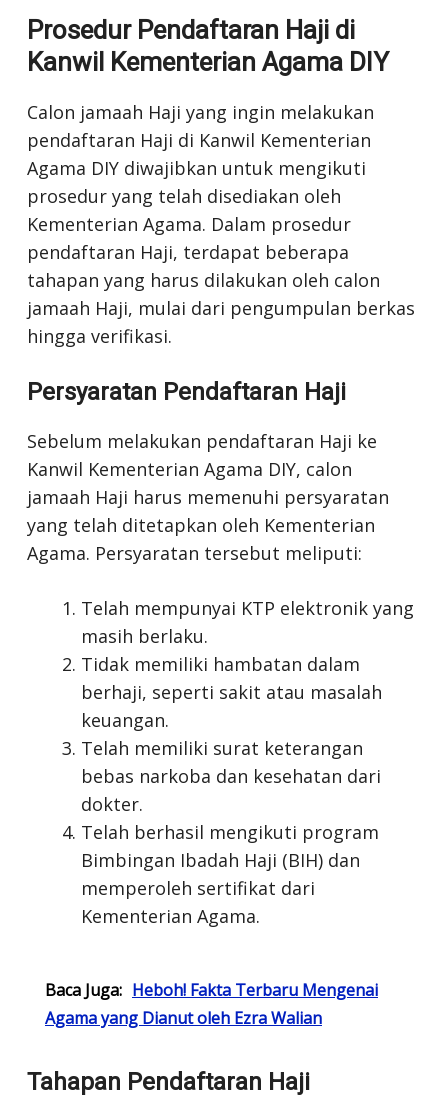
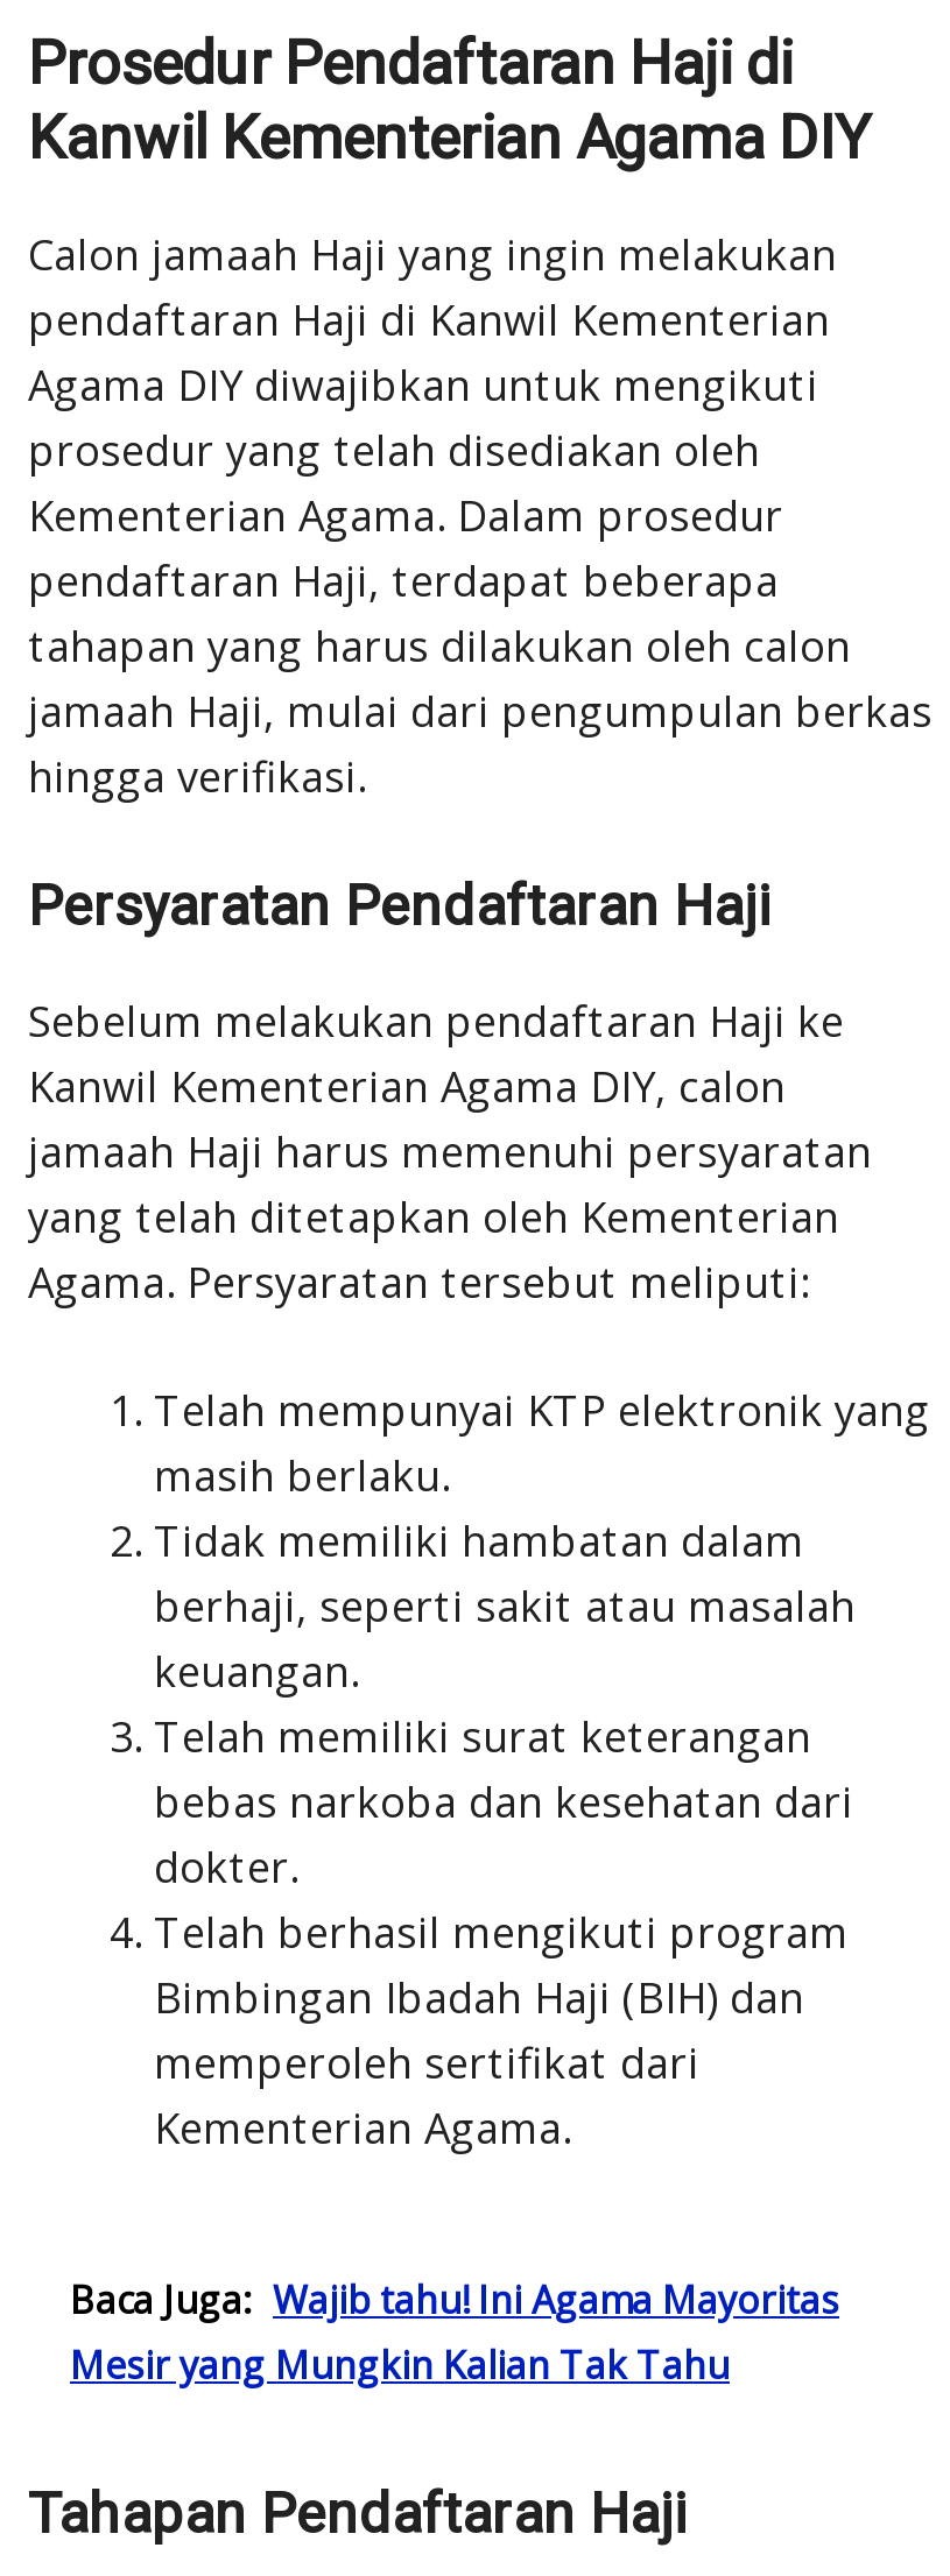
- Baca Juga: Heboh! Fakta Terbaru Mengenai
- Agama yang Dianut oleh Ezra Walian
+ Baca Juga: Wajib tahu! Ini Agama Mayoritas
+ Mesir yang Mungkin Kalian Tak Tahu
